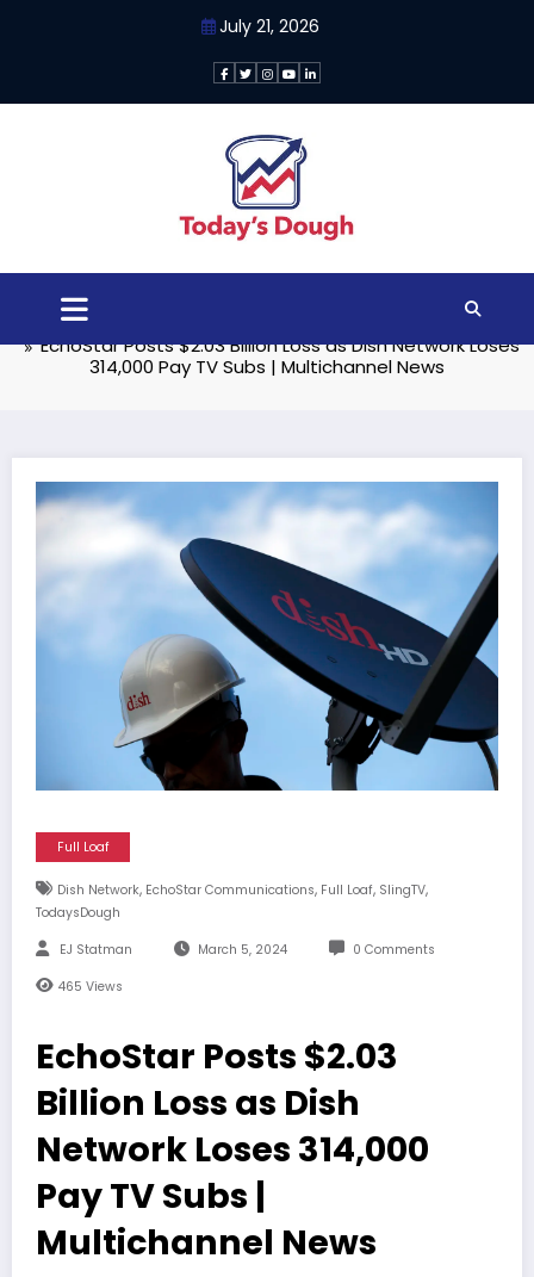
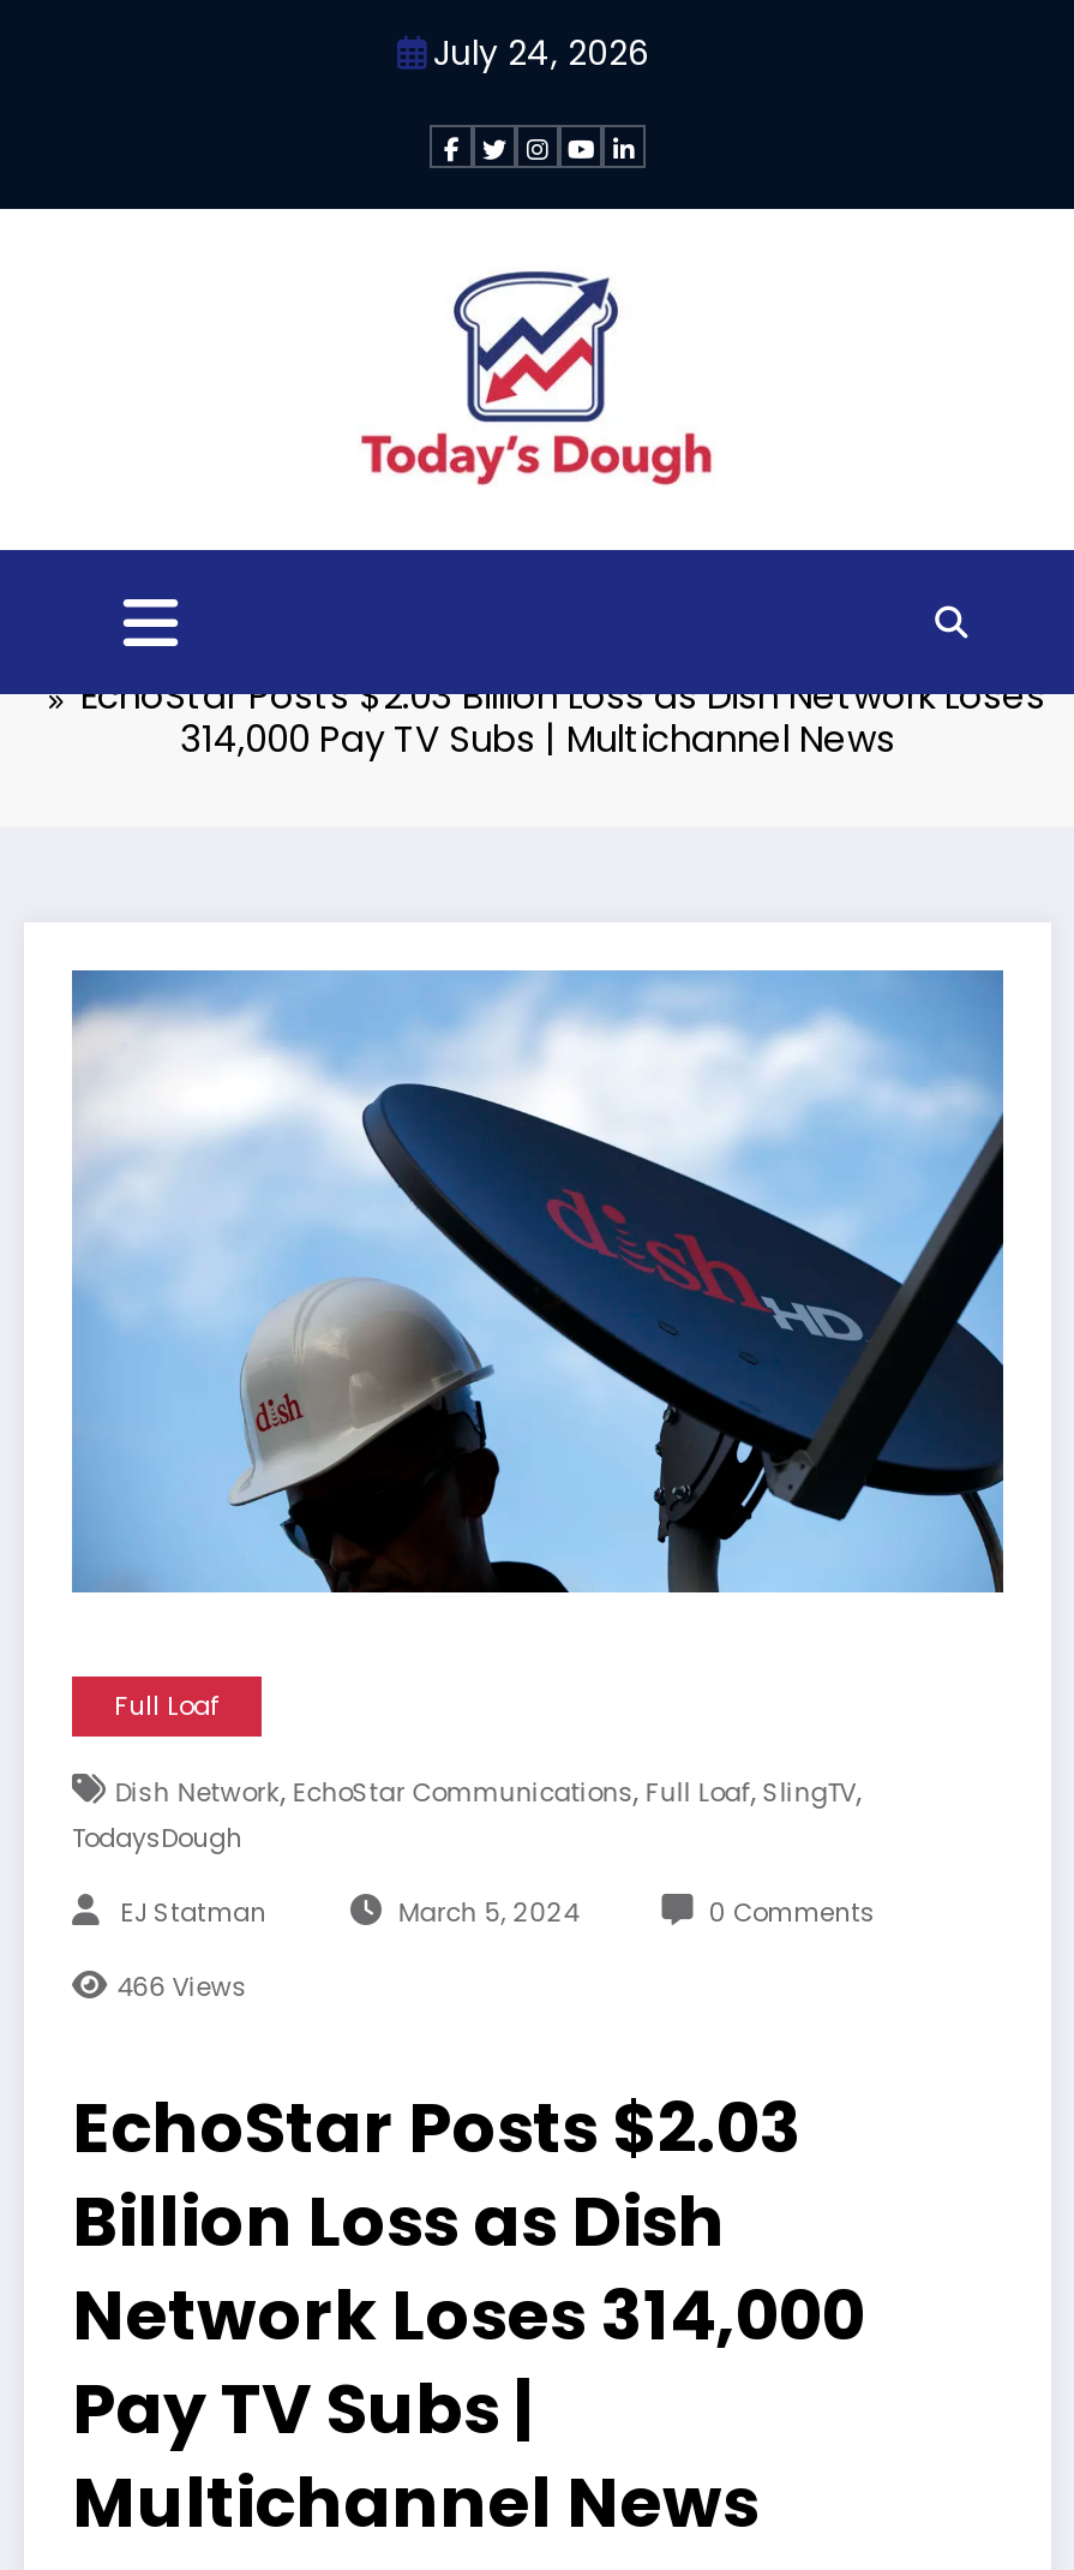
- July 21, 2026
+ July 24, 2026

- 465 Views
+ 466 Views
